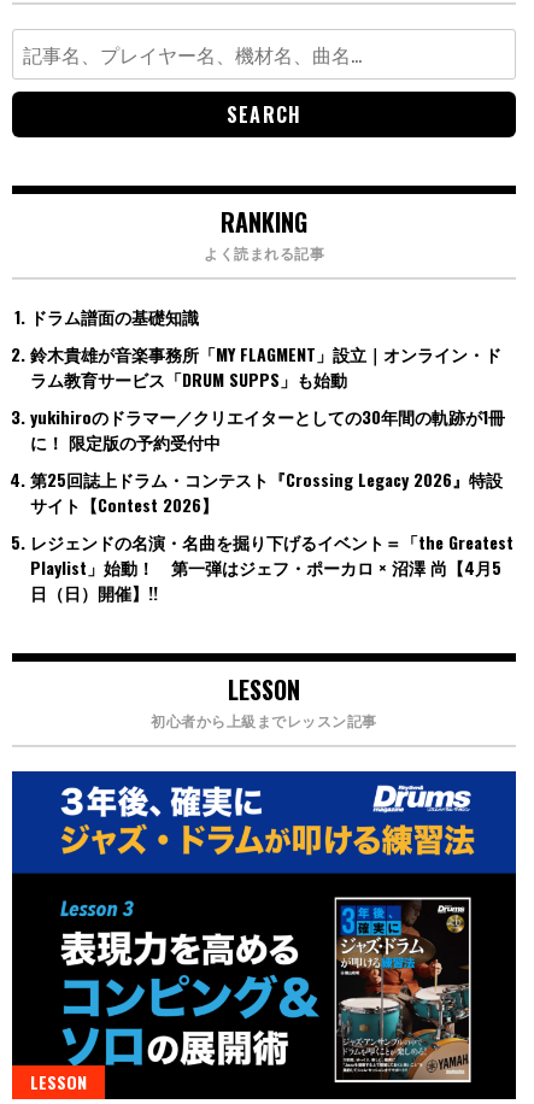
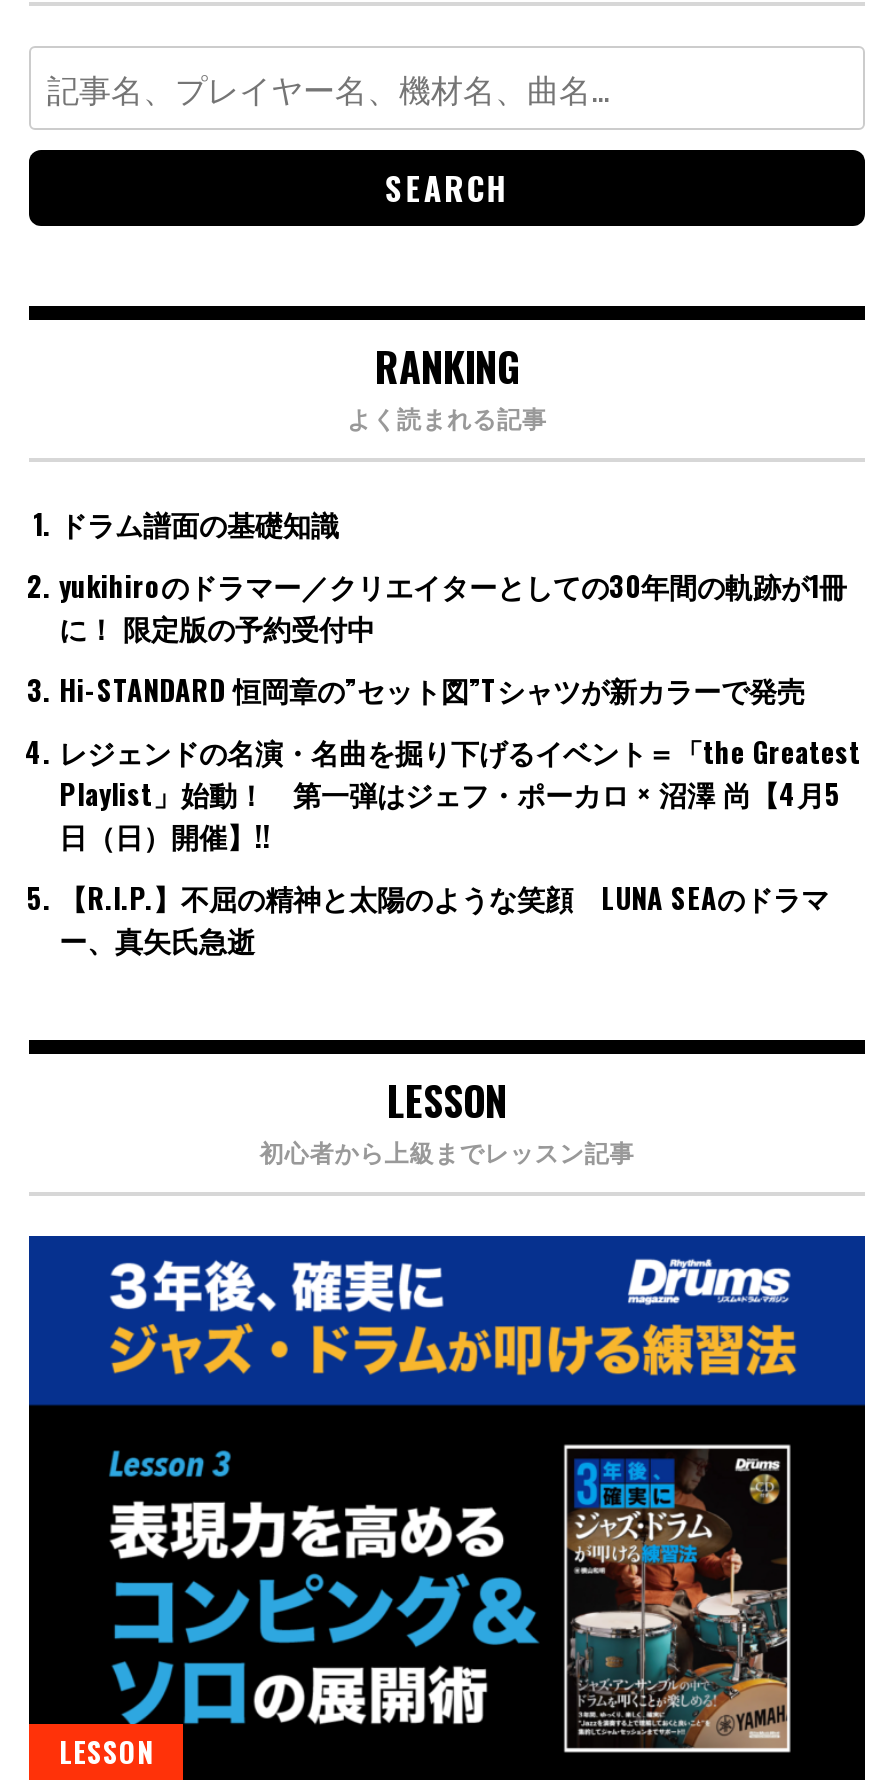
- 鈴木貴雄が音楽事務所「MY FLAGMENT」設立｜オンライン・ド
- ラム教育サービス「DRUM SUPPS」も始動

moved up: yukihiroのドラマー／クリエイターとしての30年間の軌跡が1冊 | に！ 限定版の予約受付中

- 第25回誌上ドラム・コンテスト『Crossing Legacy 2026』特設
- サイト【Contest 2026】
+ Hi-STANDARD 恒岡章の”セット図”Tシャツが新カラーで発売

moved up: レジェンドの名演・名曲を掘り下げるイベント＝「the Greatest | Playlist」始動！ 第一弾はジェフ・ポーカロ × 沼澤 尚【4月5 | 日（日）開催】!!

+ 【R.I.P.】不屈の精神と太陽のような笑顔 LUNA SEAのドラマ
+ ー、真矢氏急逝
